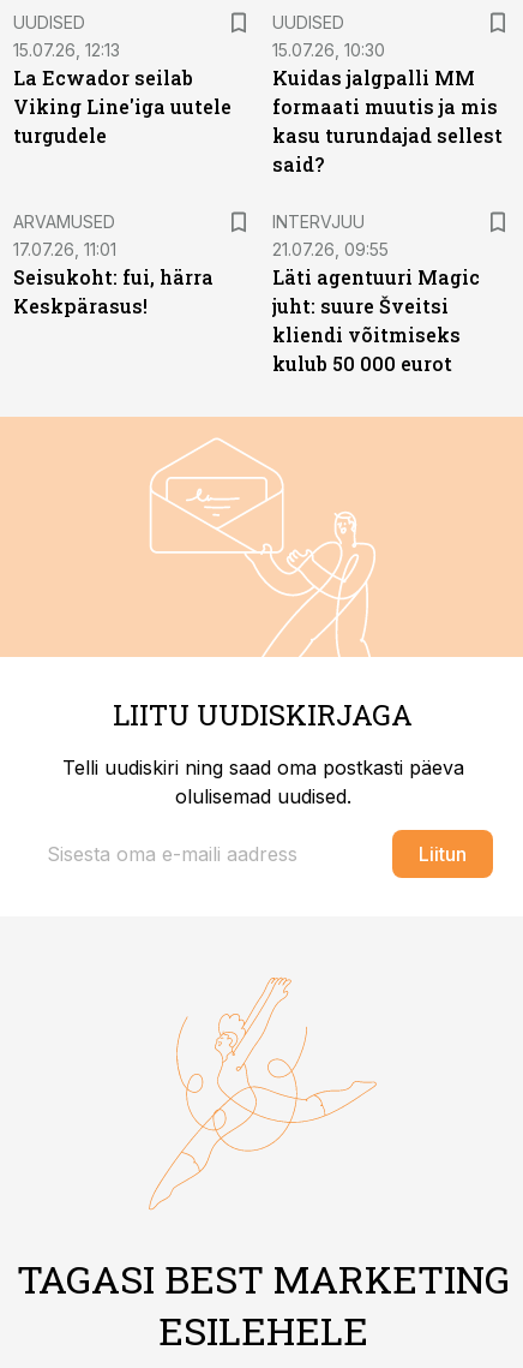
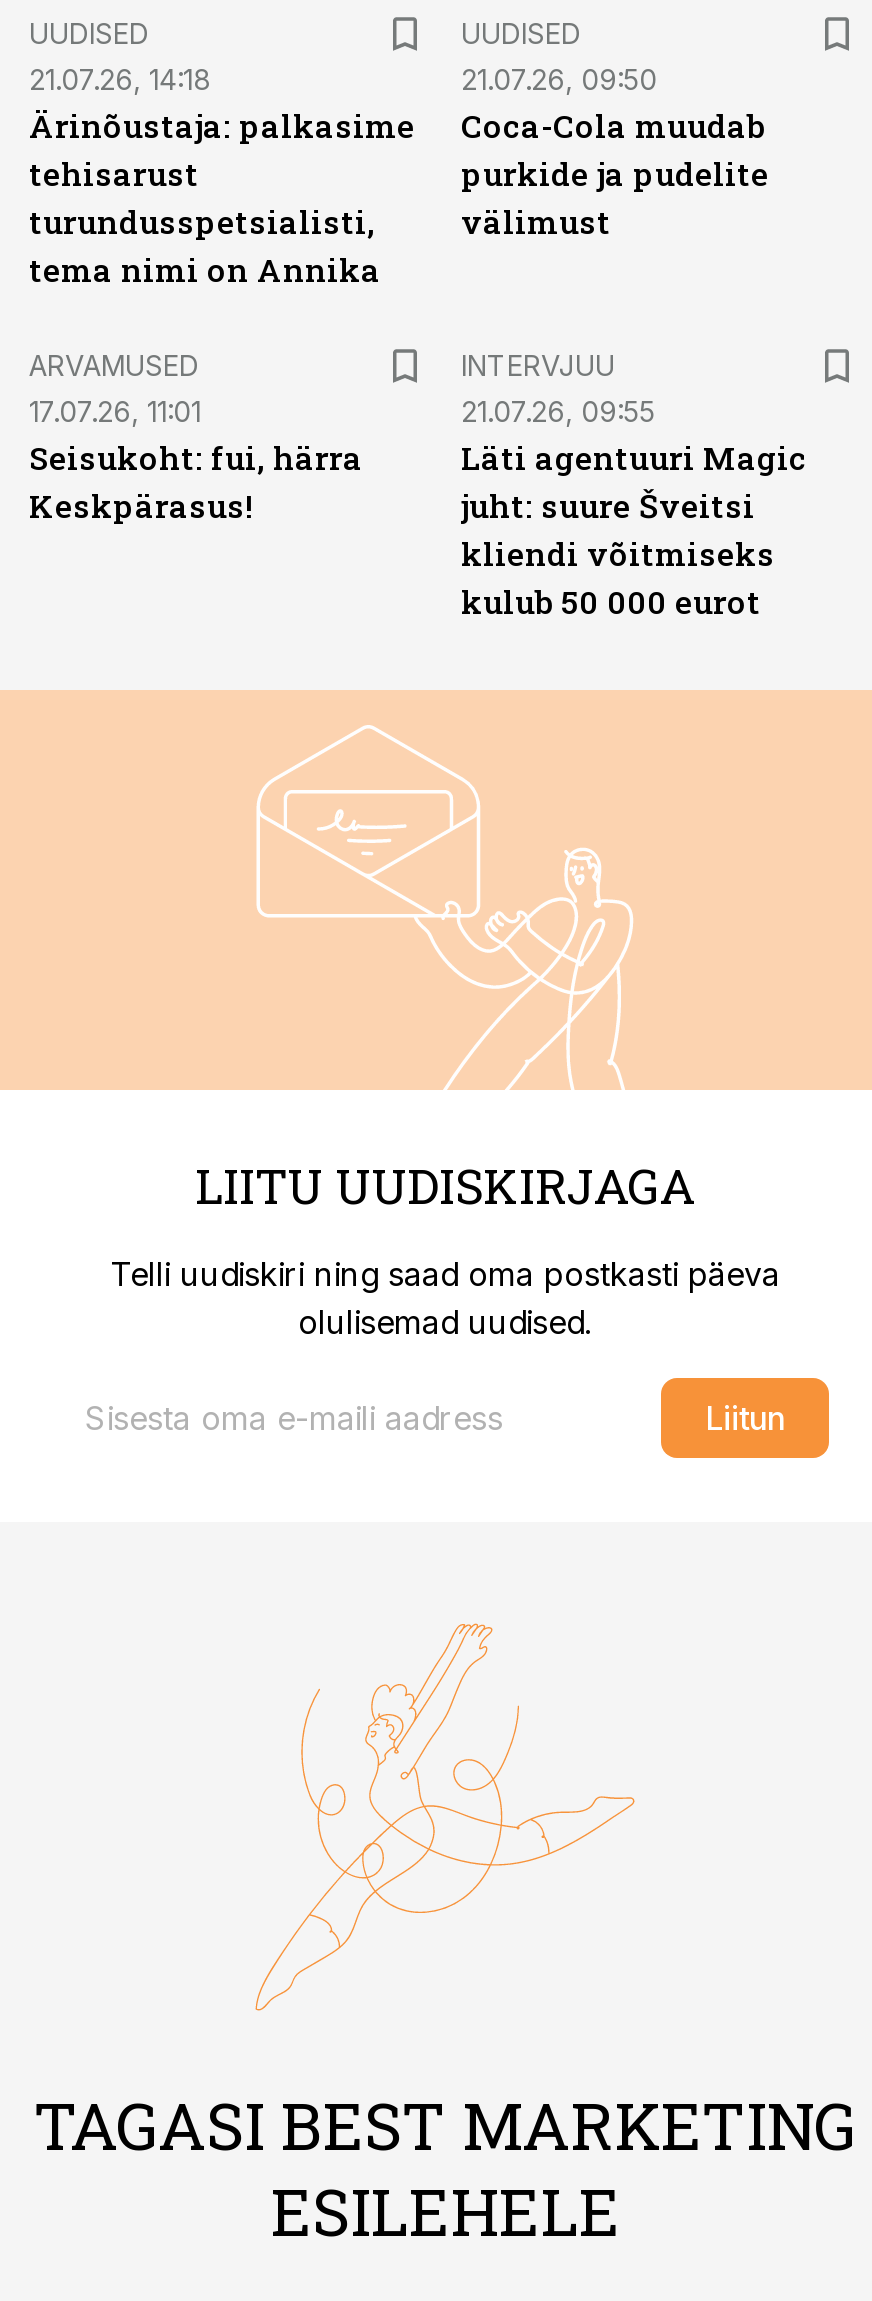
- 15.07.26, 12:13
- La Ecwador seilab
- Viking Line'iga uutele
- turgudele
+ 21.07.26, 14:18
+ Ärinõustaja: palkasime
+ tehisarust
+ turundusspetsialisti,
+ tema nimi on Annika

- 15.07.26, 10:30
- Kuidas jalgpalli MM
- formaati muutis ja mis
- kasu turundajad sellest
- said?
+ 21.07.26, 09:50
+ Coca-Cola muudab
+ purkide ja pudelite
+ välimust
